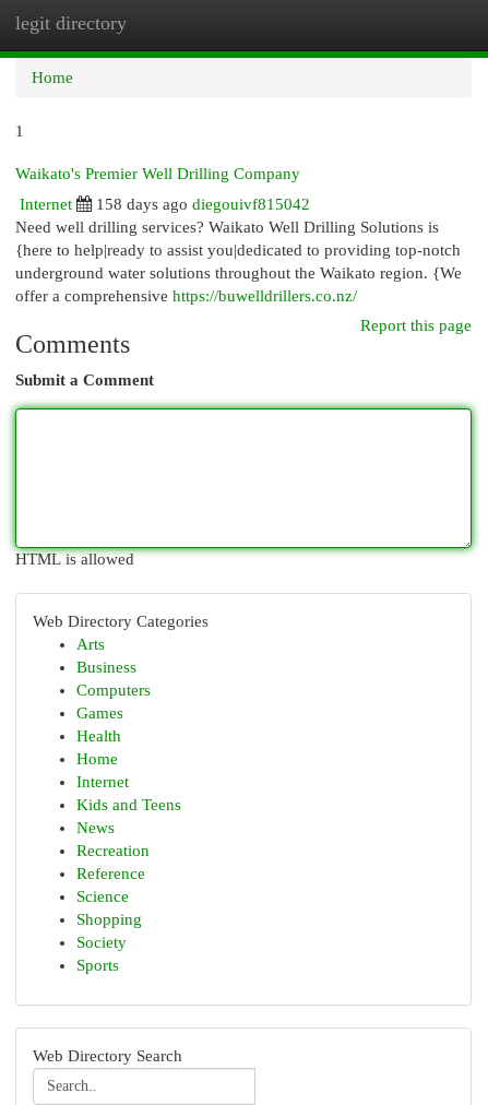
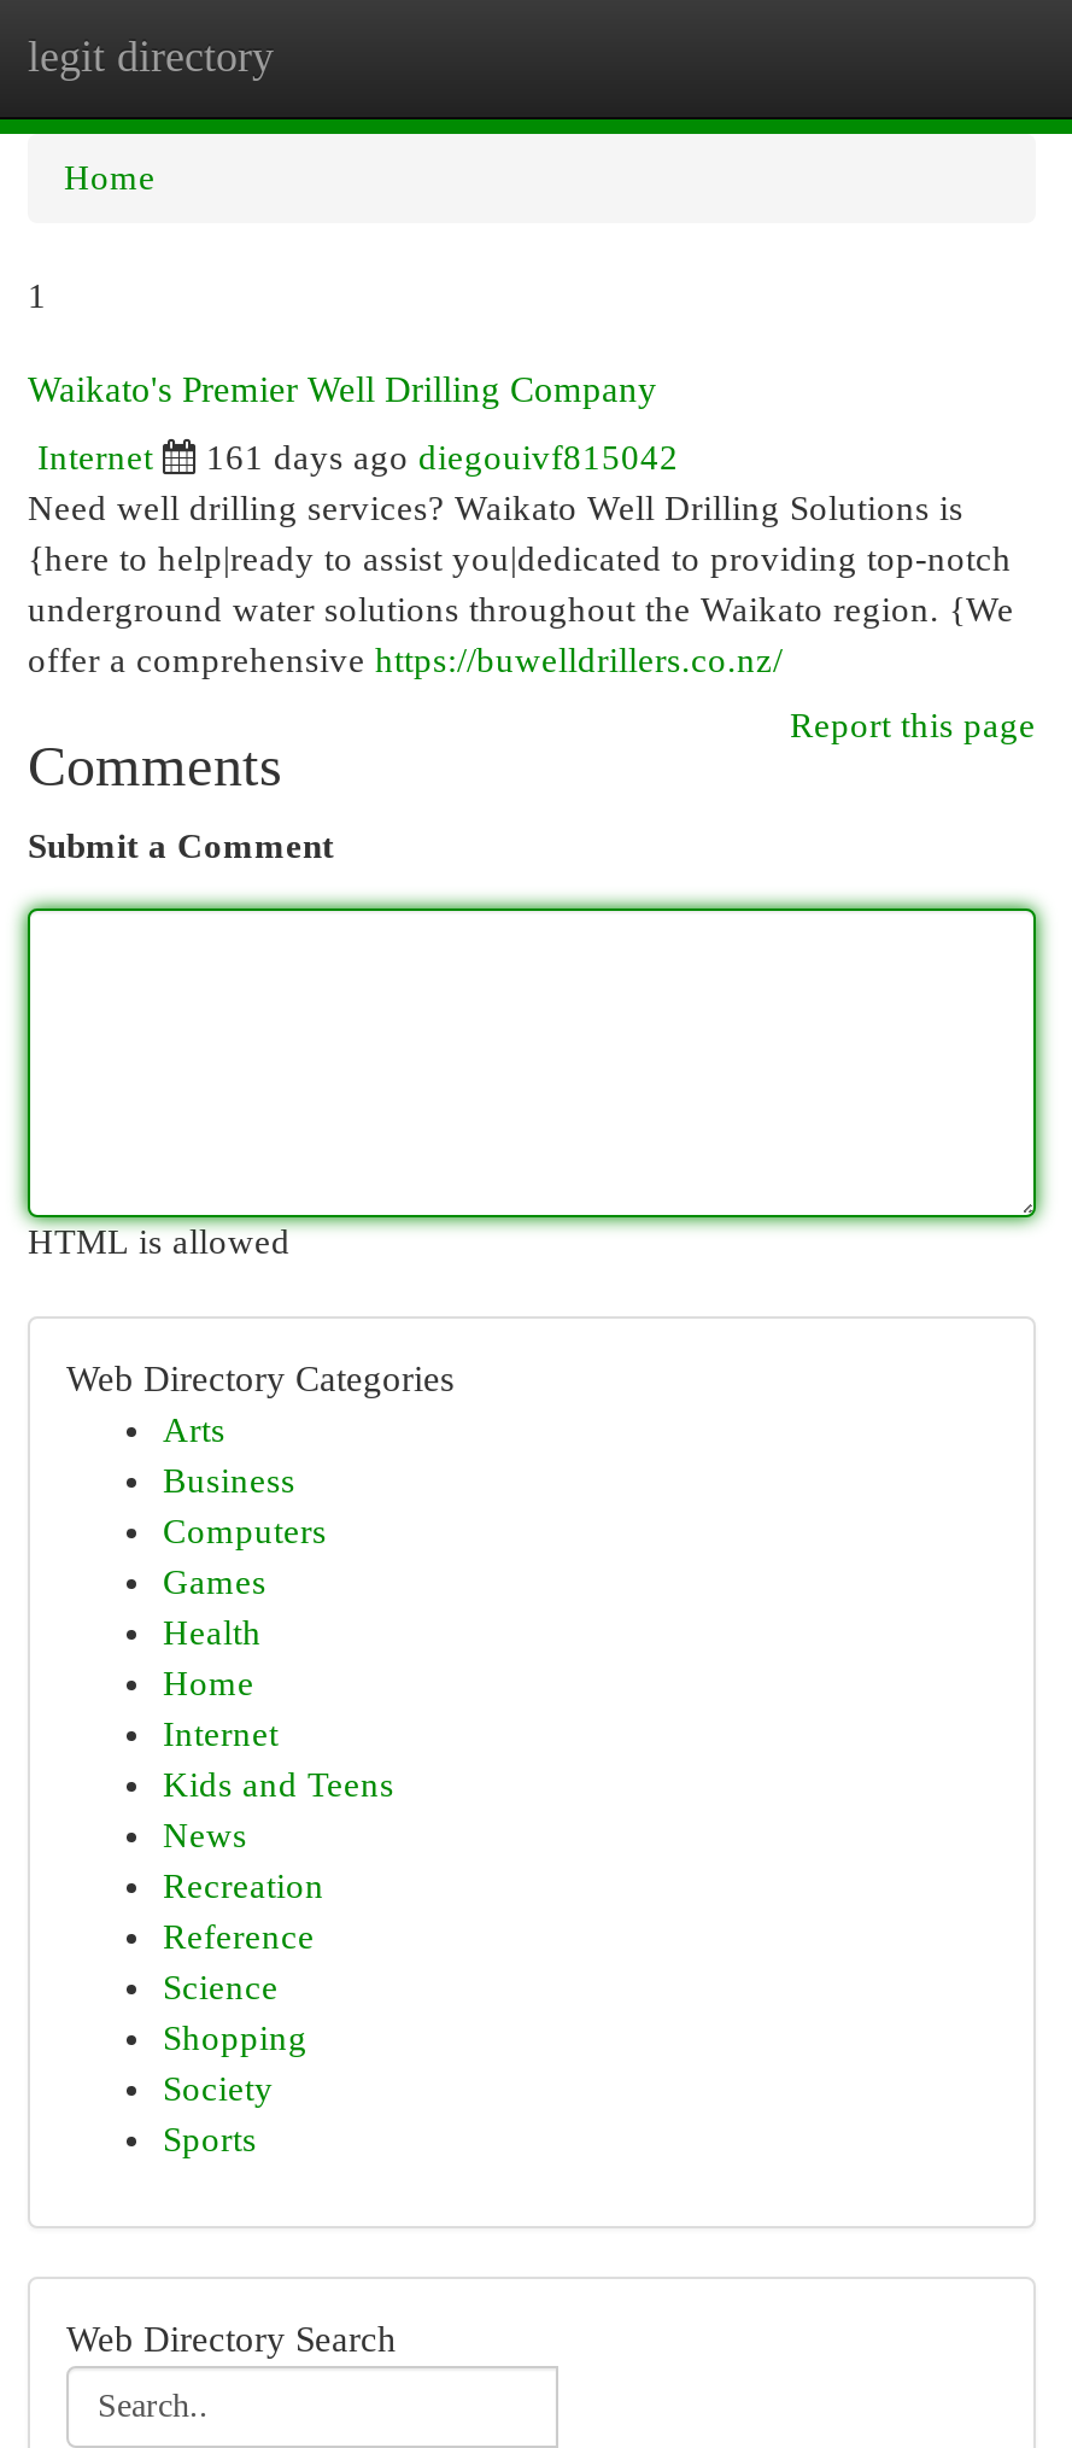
- 158 days ago diegouivf815042
+ 161 days ago diegouivf815042
